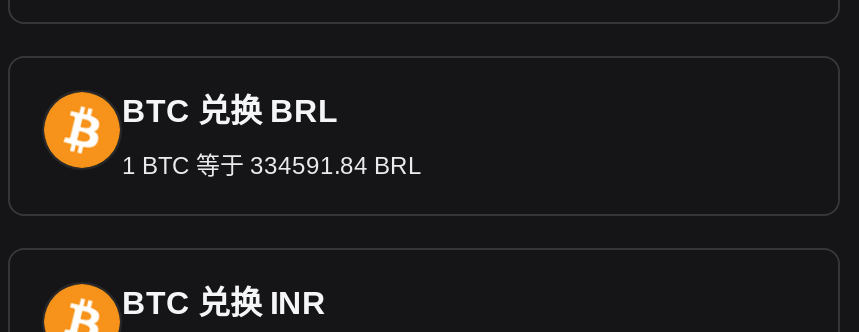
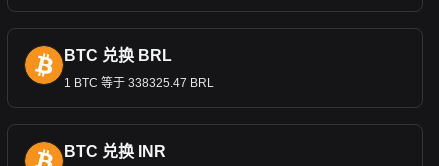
- 1 BTC 等于 334591.84 BRL
+ 1 BTC 等于 338325.47 BRL
